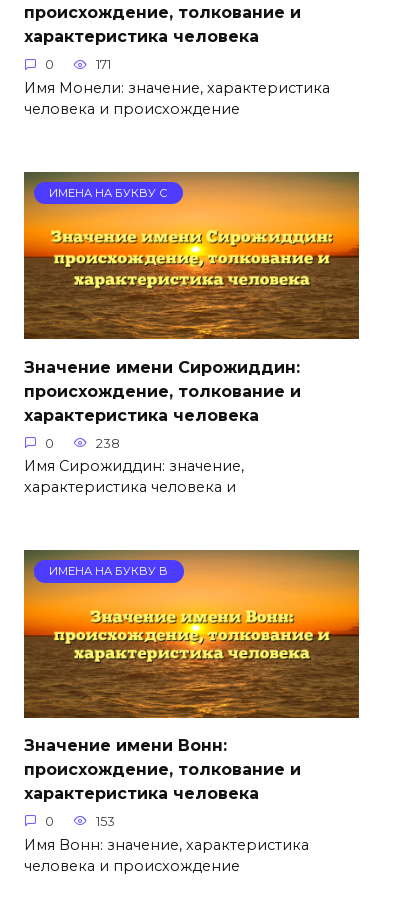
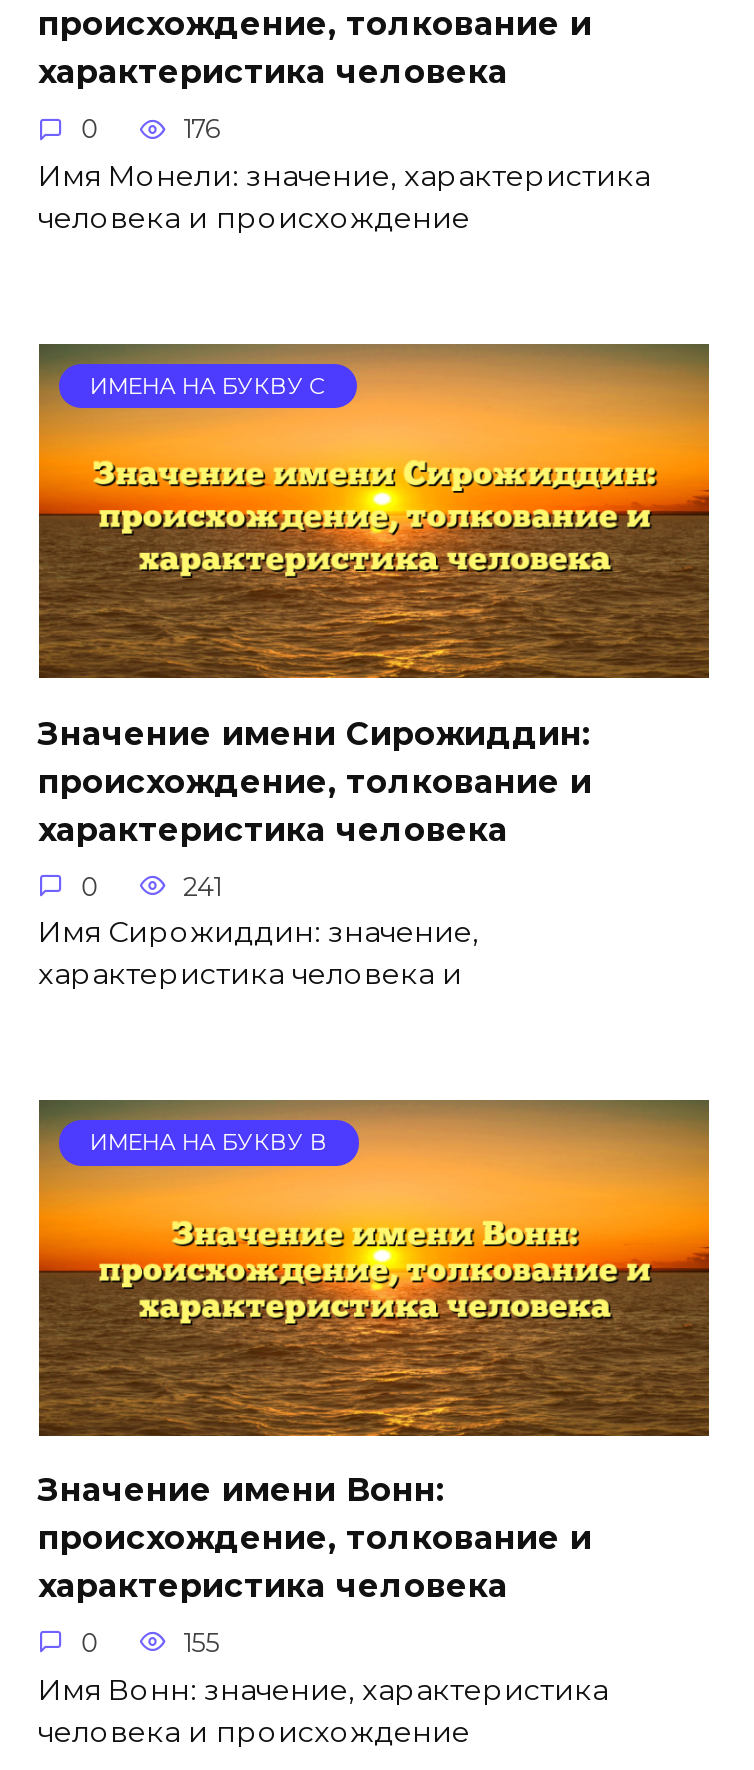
- 171
+ 176

- 238
+ 241

- 153
+ 155
